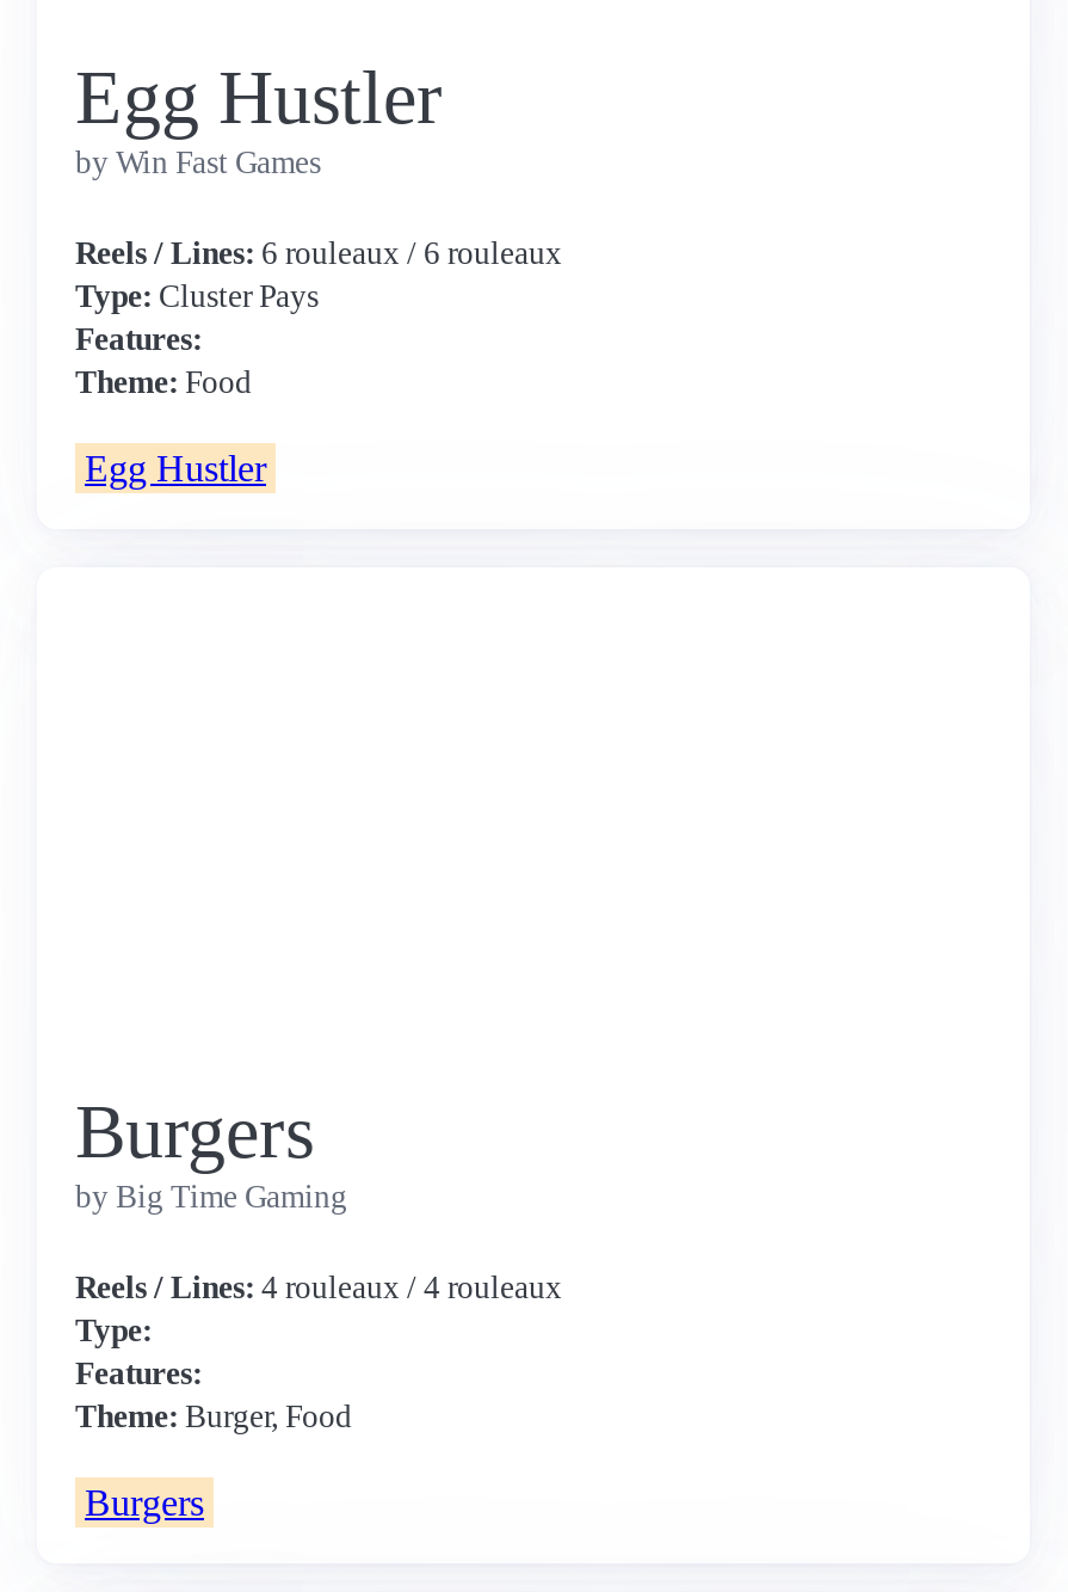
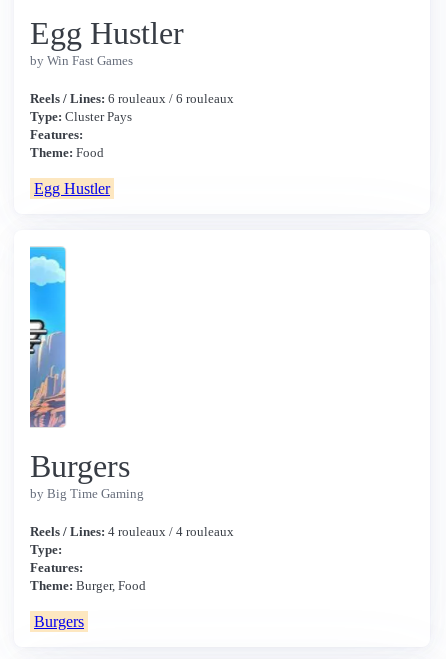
+ [image]
